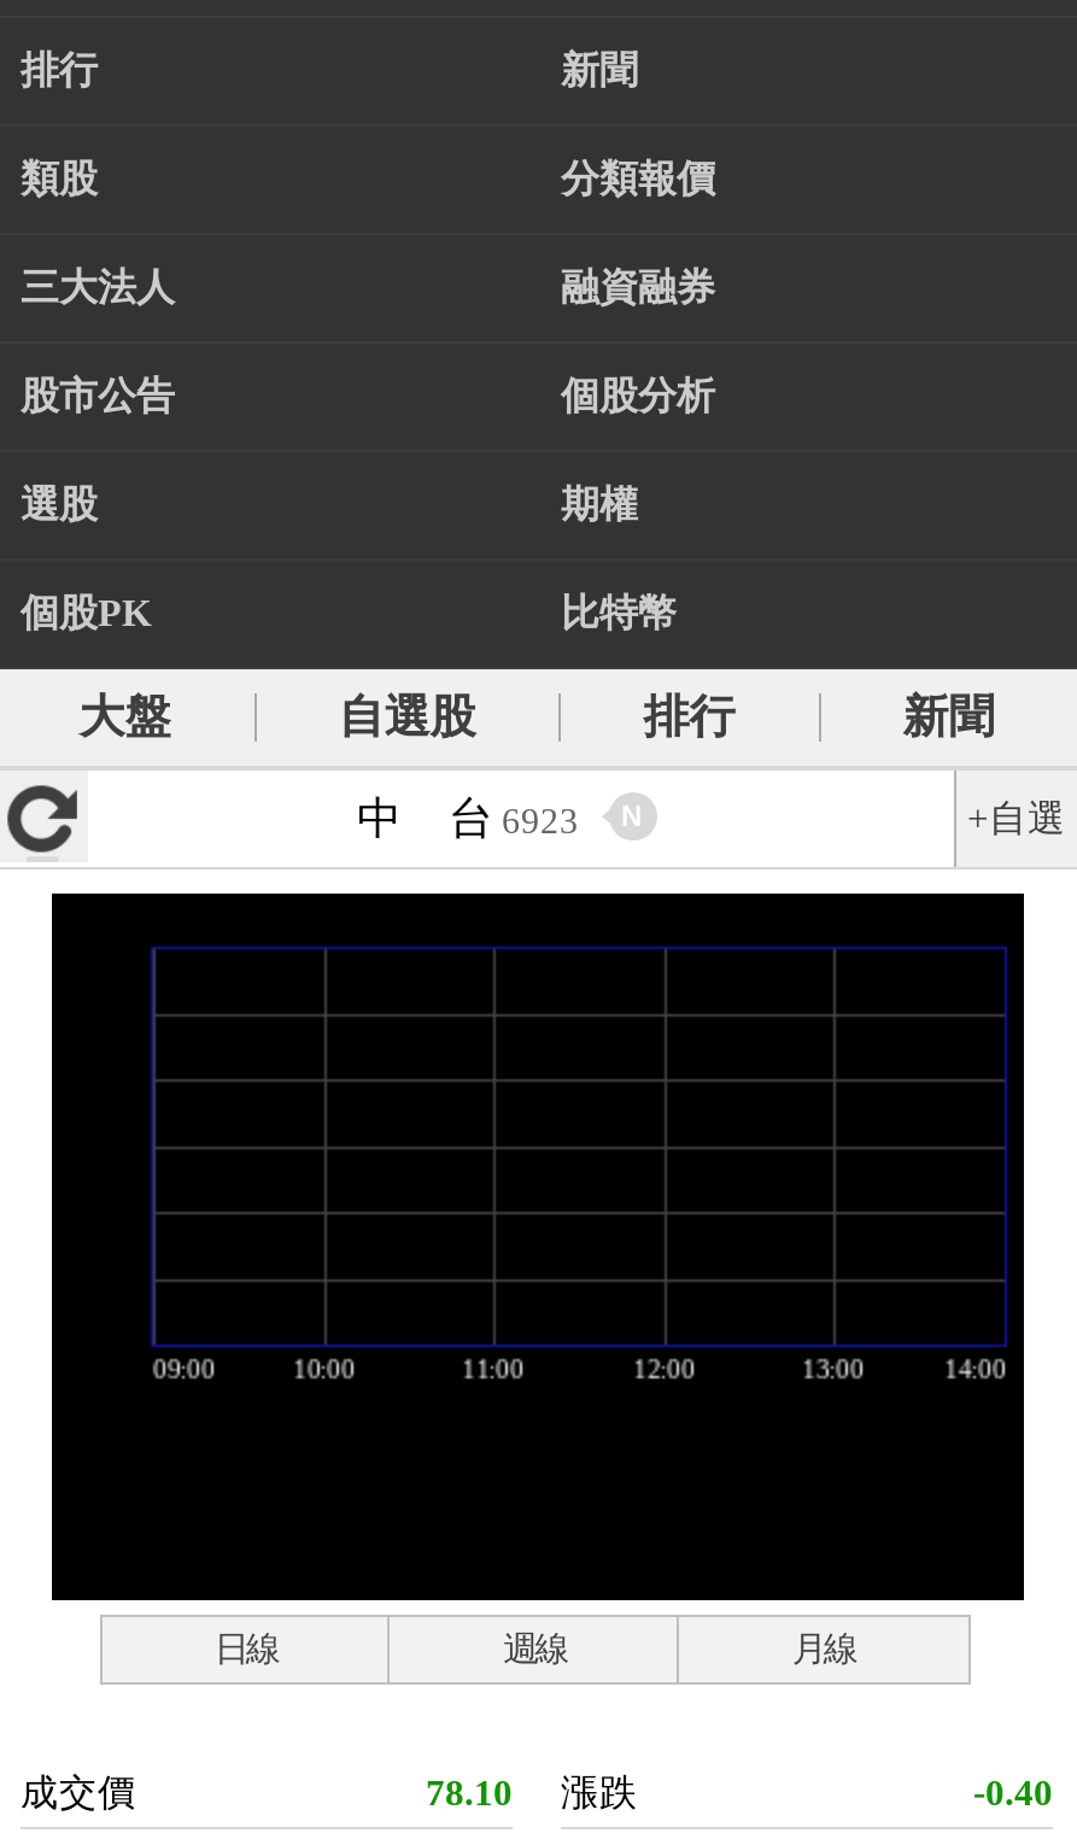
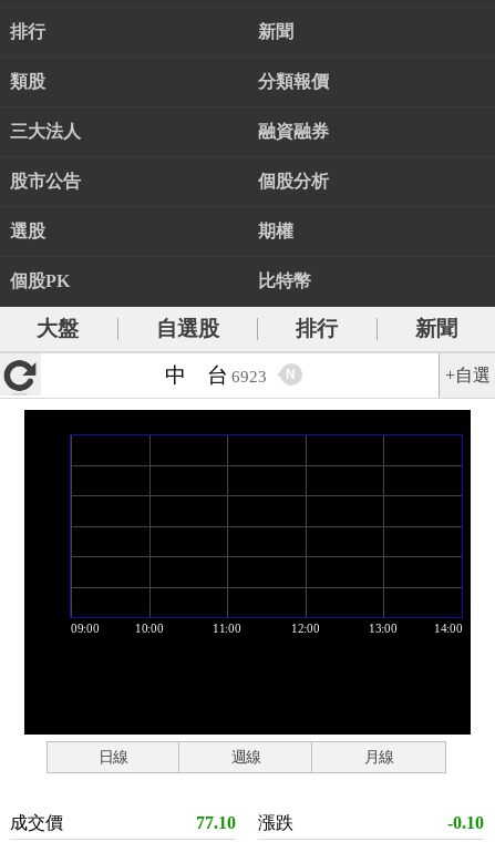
- 78.10 漲跌
+ 77.10 漲跌

- -0.40
+ -0.10
